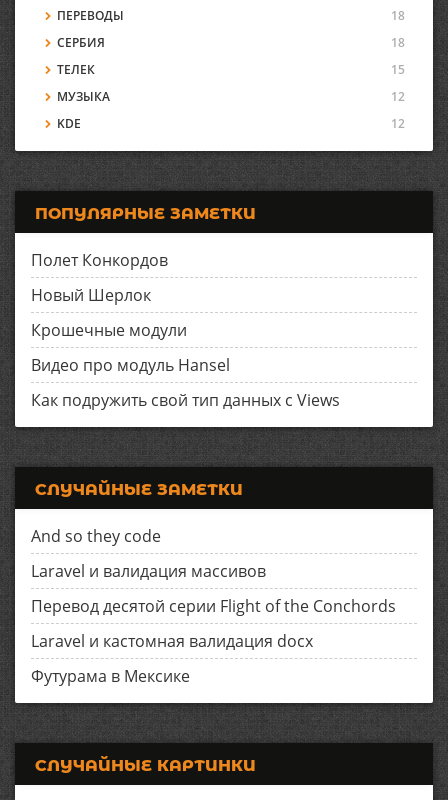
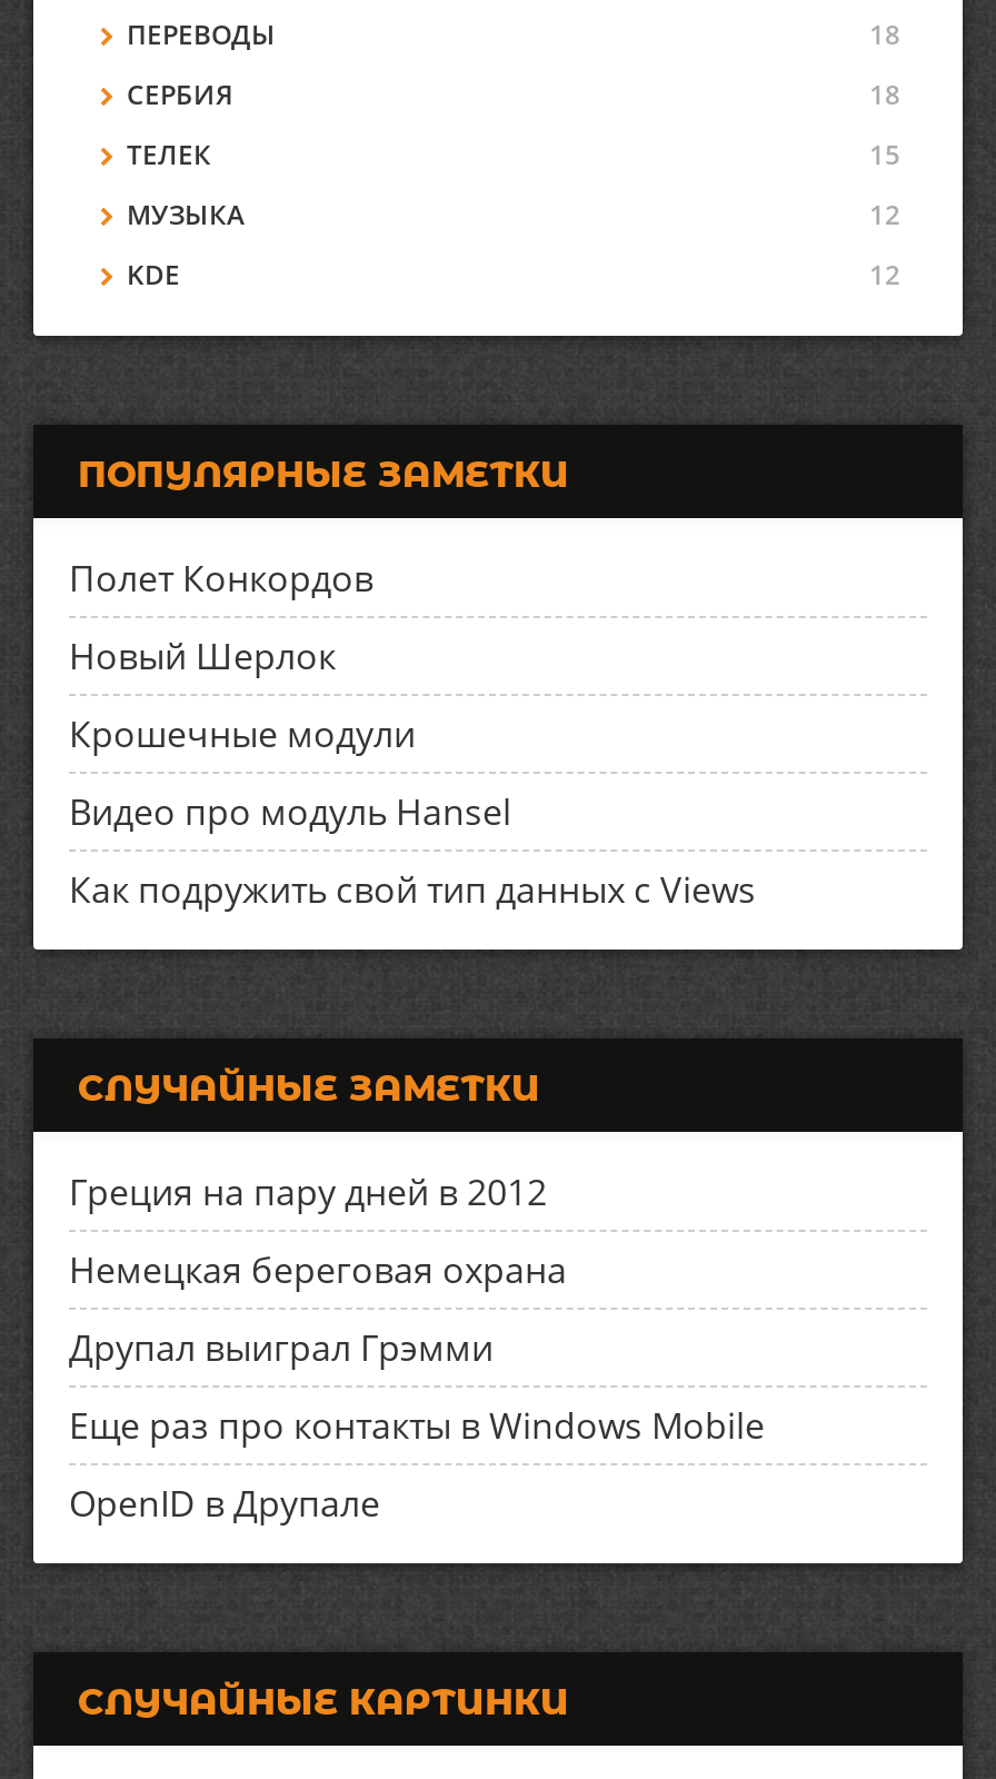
- And so they code
+ Греция на пару дней в 2012

- Laravel и валидация массивов
+ Немецкая береговая охрана

- Перевод десятой серии Flight of the Conchords
+ Друпал выиграл Грэмми

- Laravel и кастомная валидация docx
+ Еще раз про контакты в Windows Mobile

- Футурама в Мексике
+ OpenID в Друпале
